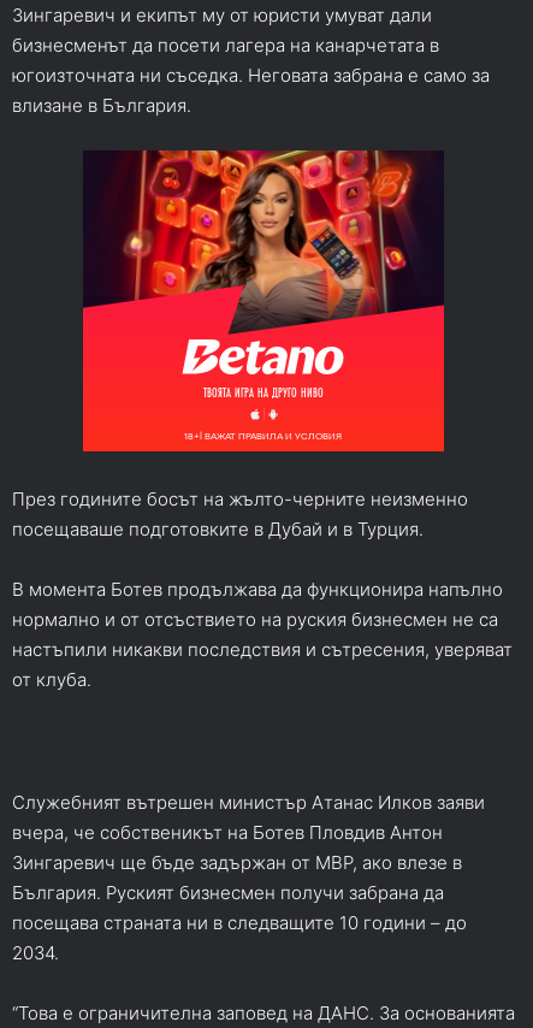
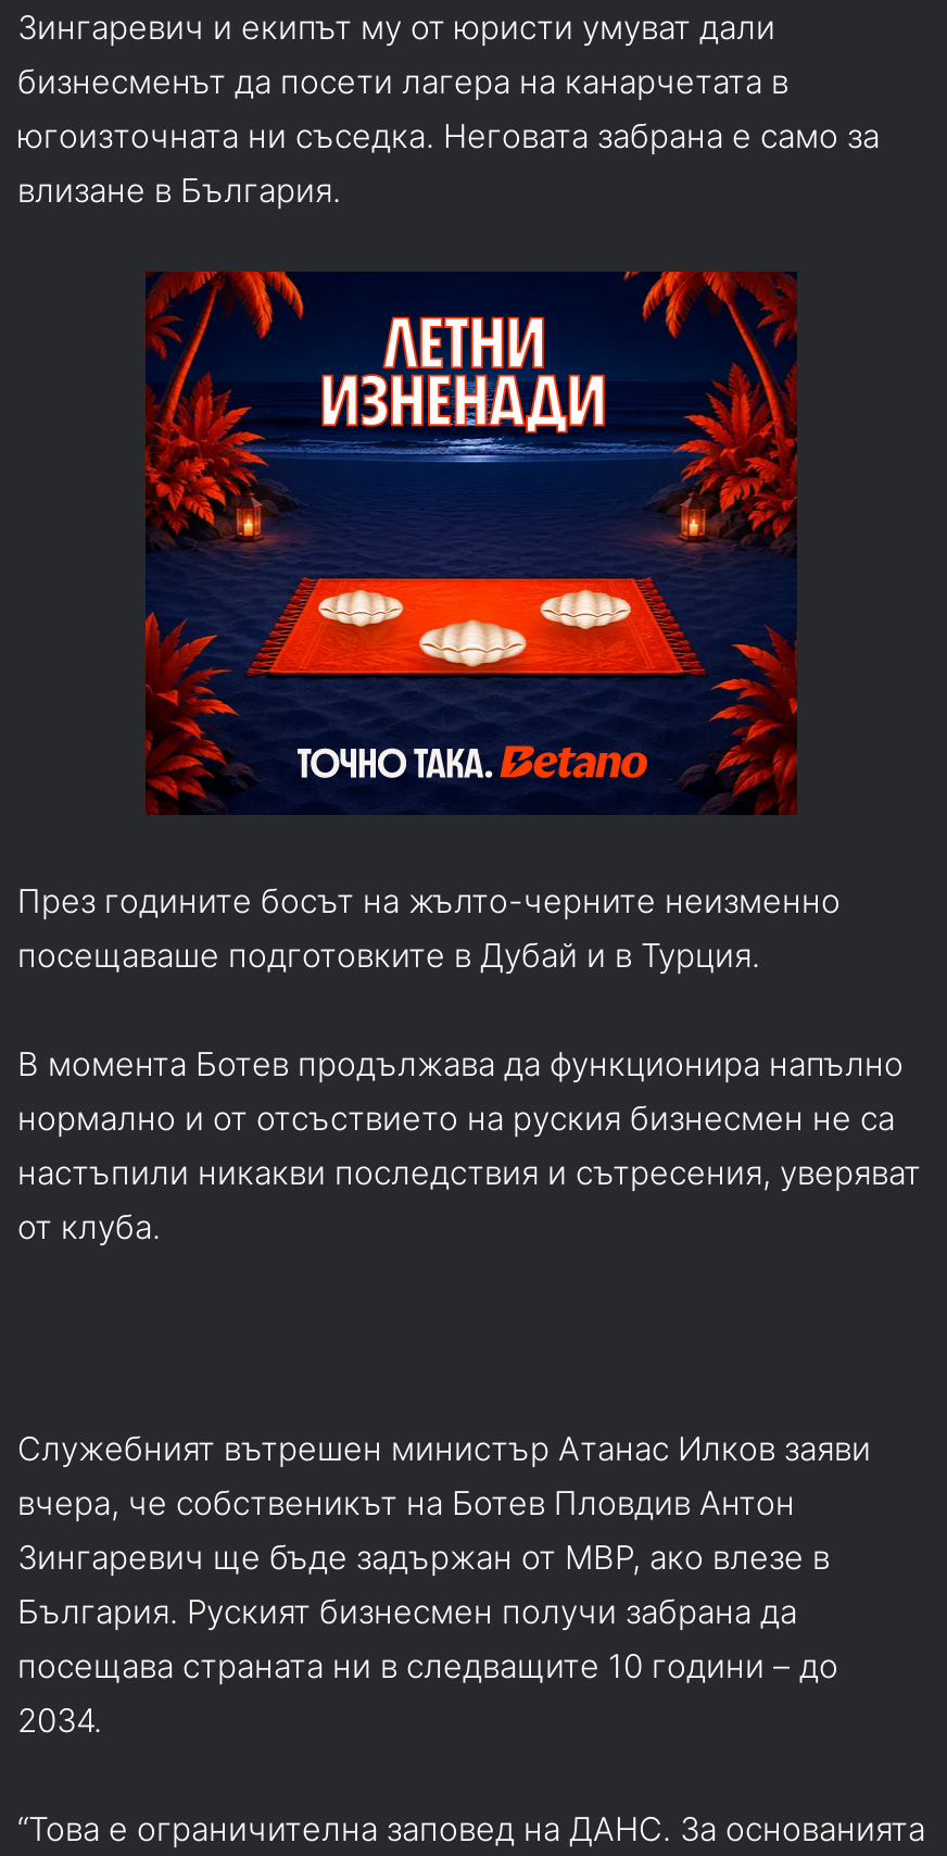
- [image]
+ [image]
